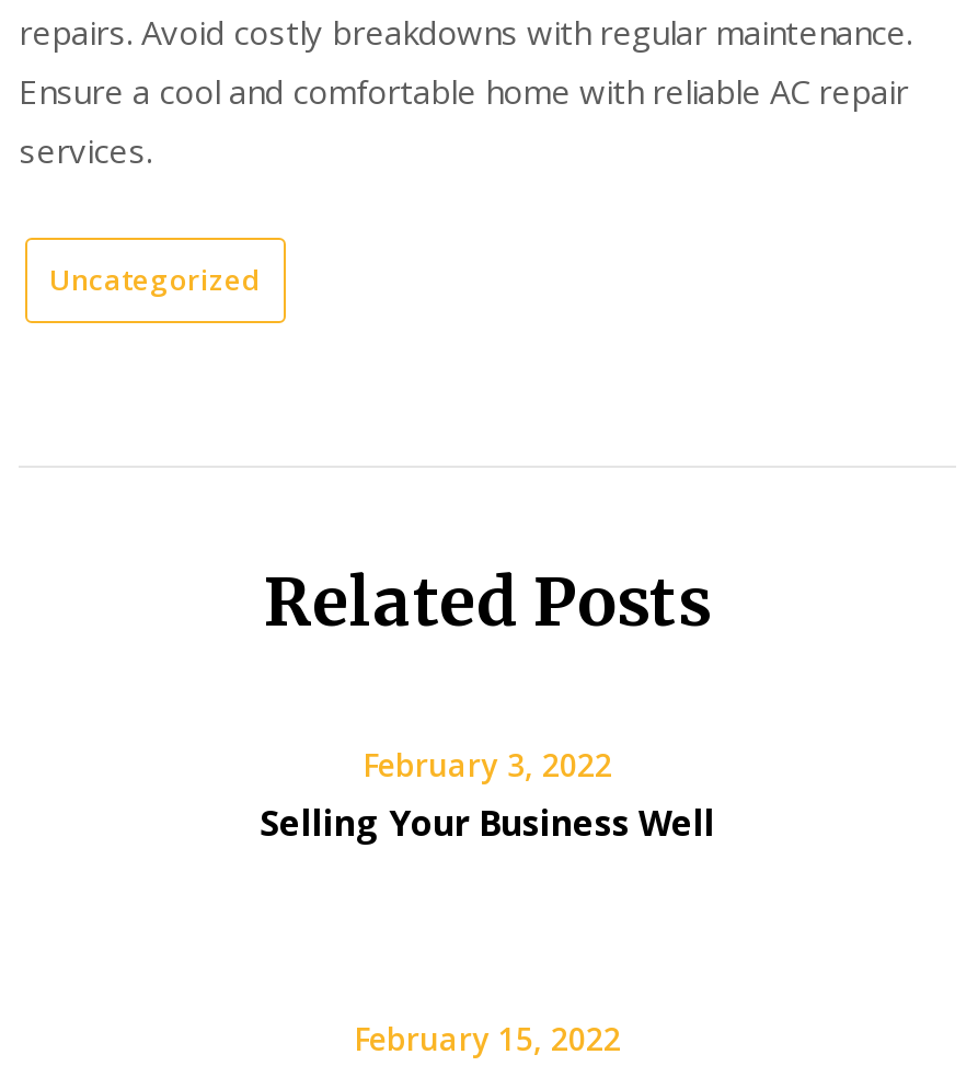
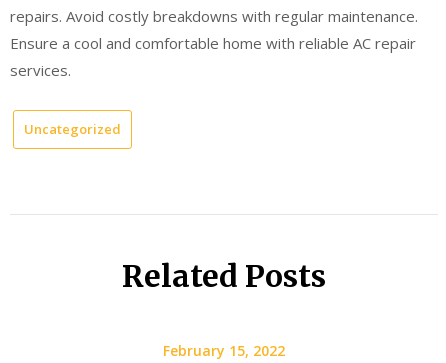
- February 3, 2022
- Selling Your Business Well
